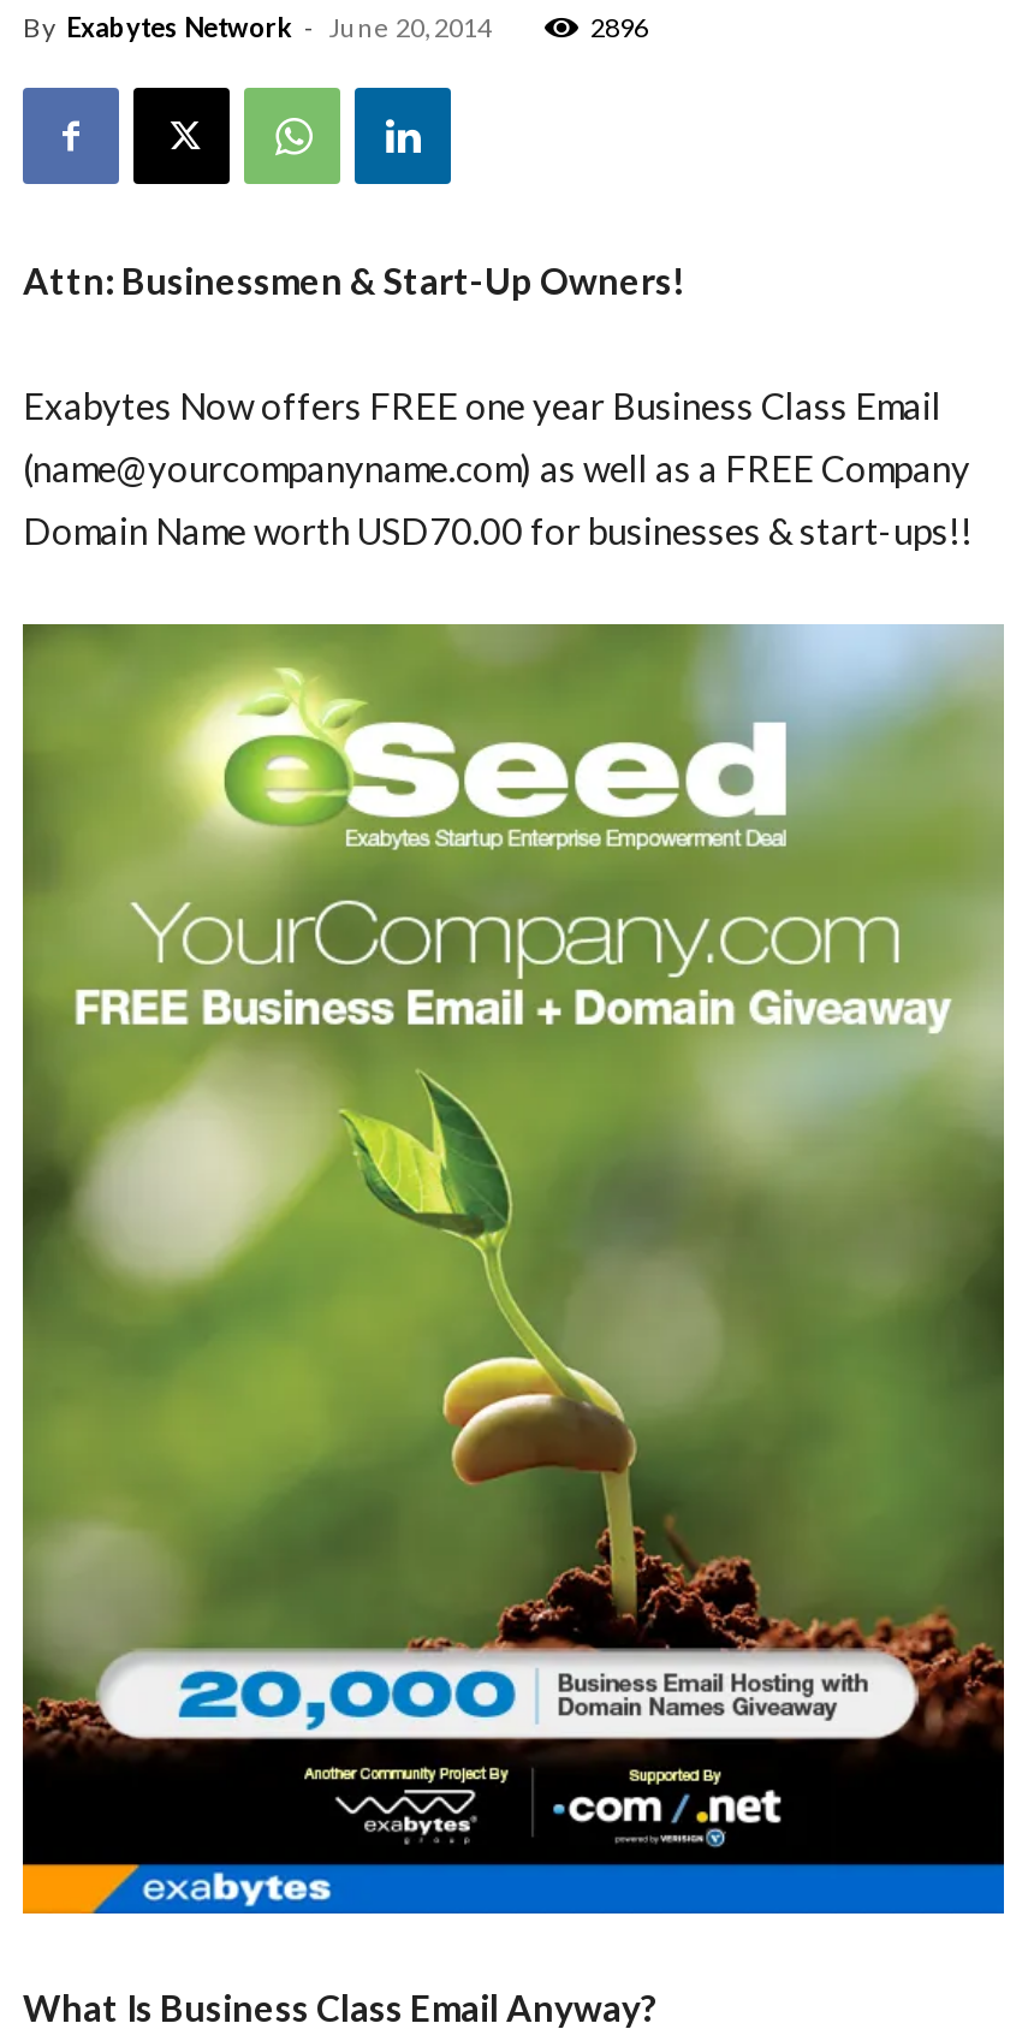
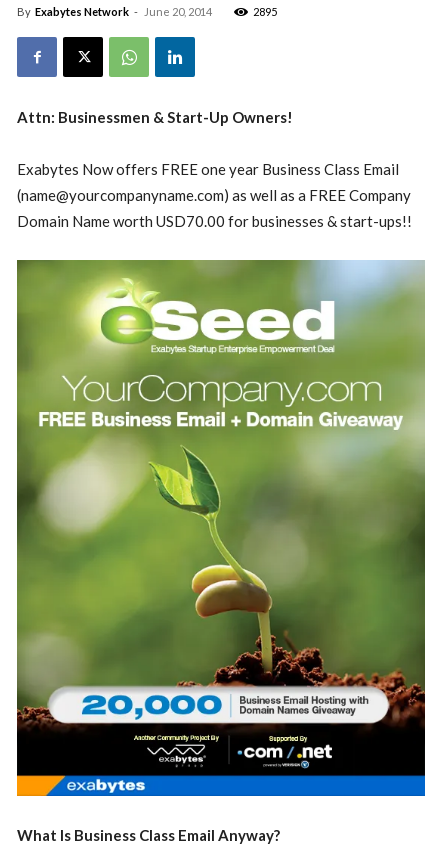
- 2896
+ 2895
